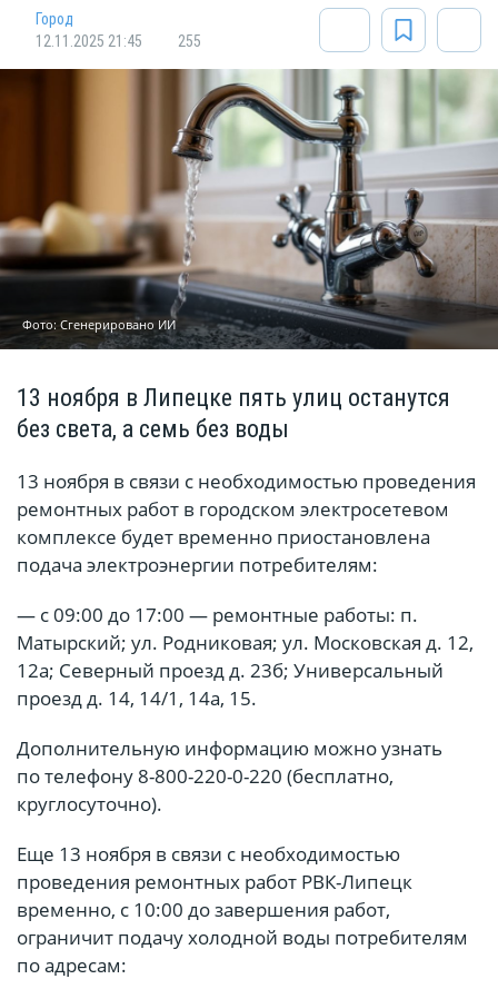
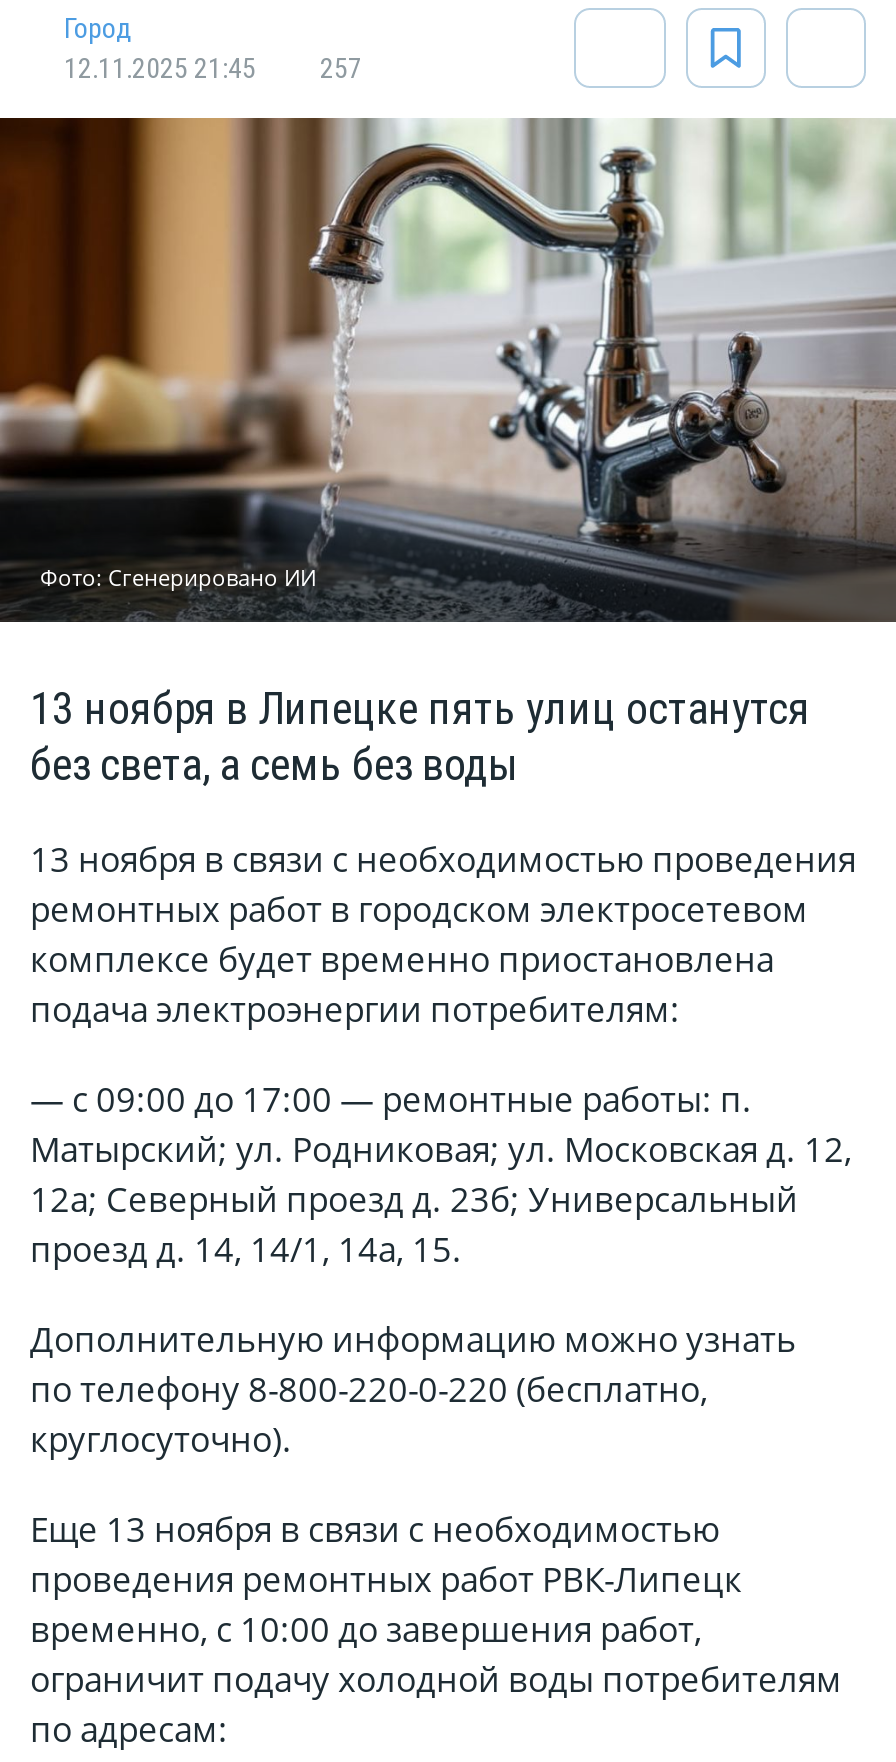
- 12.11.2025 21:45 255
+ 12.11.2025 21:45 257
